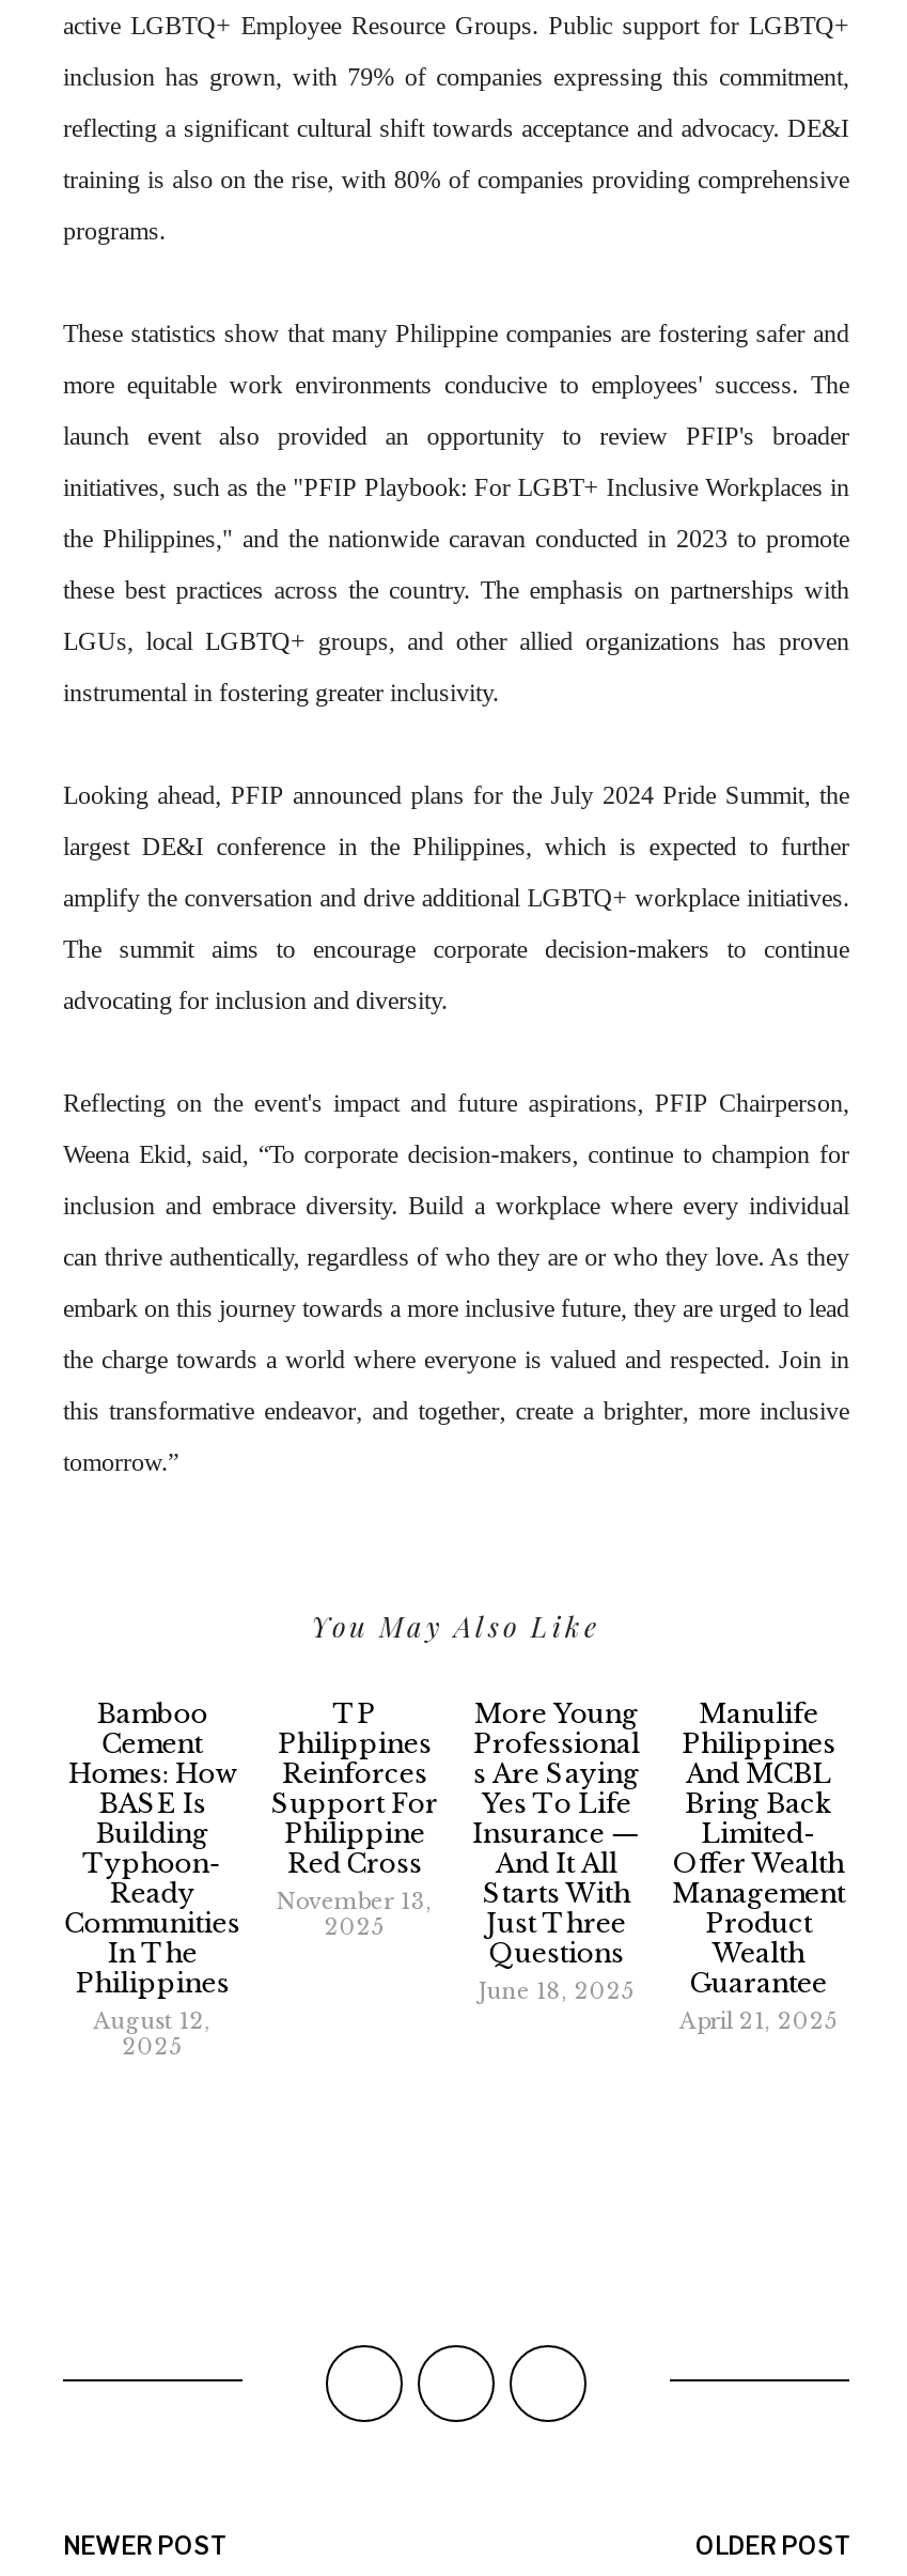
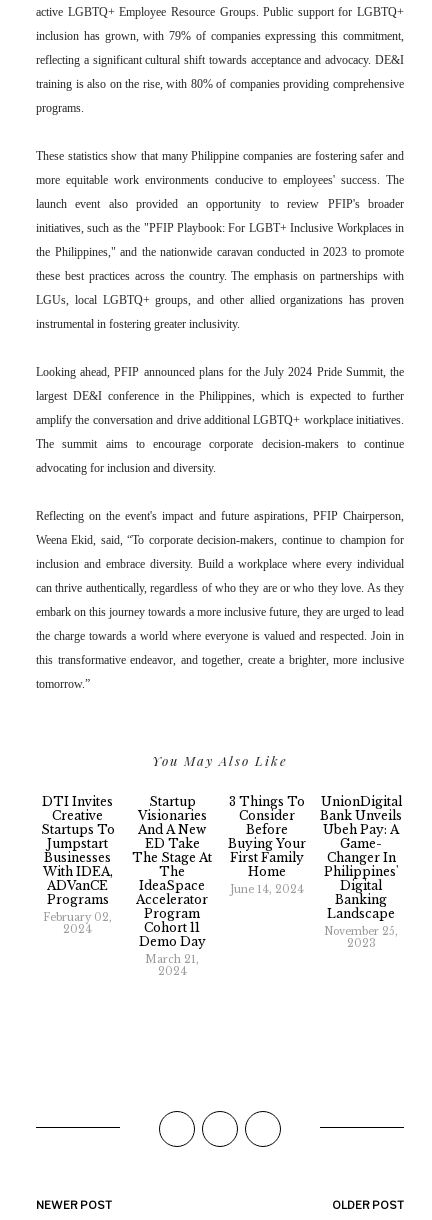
- Bamboo
- Cement
- Homes: How
- BASE Is
- Building
- Typhoon-
- Ready
- Communities
- In The
- Philippines
- August 12,
- 2025
+ DTI Invites
+ Creative
+ Startups To
+ Jumpstart
+ Businesses
+ With IDEA,
+ ADVanCE
+ Programs
+ February 02,
+ 2024

- TP
- Philippines
- Reinforces
- Support For
- Philippine
- Red Cross
- November 13,
- 2025
+ Startup
+ Visionaries
+ And A New
+ ED Take
+ The Stage At
+ The
+ IdeaSpace
+ Accelerator
+ Program
+ Cohort 11
+ Demo Day
+ March 21,
+ 2024

- More Young
- Professional
- S Are Saying
- Yes To Life
- Insurance —
- And It All
- Starts With
- Just Three
- Questions
- June 18, 2025
+ 3 Things To
+ Consider
+ Before
+ Buying Your
+ First Family
+ Home
+ June 14, 2024

- Manulife
- Philippines
- And MCBL
- Bring Back
- Limited-
- Offer Wealth
- Management
- Product
- Wealth
- Guarantee
- April 21, 2025
+ UnionDigital
+ Bank Unveils
+ Ubeh Pay: A
+ Game-
+ Changer In
+ Philippines'
+ Digital
+ Banking
+ Landscape
+ November 25,
+ 2023
